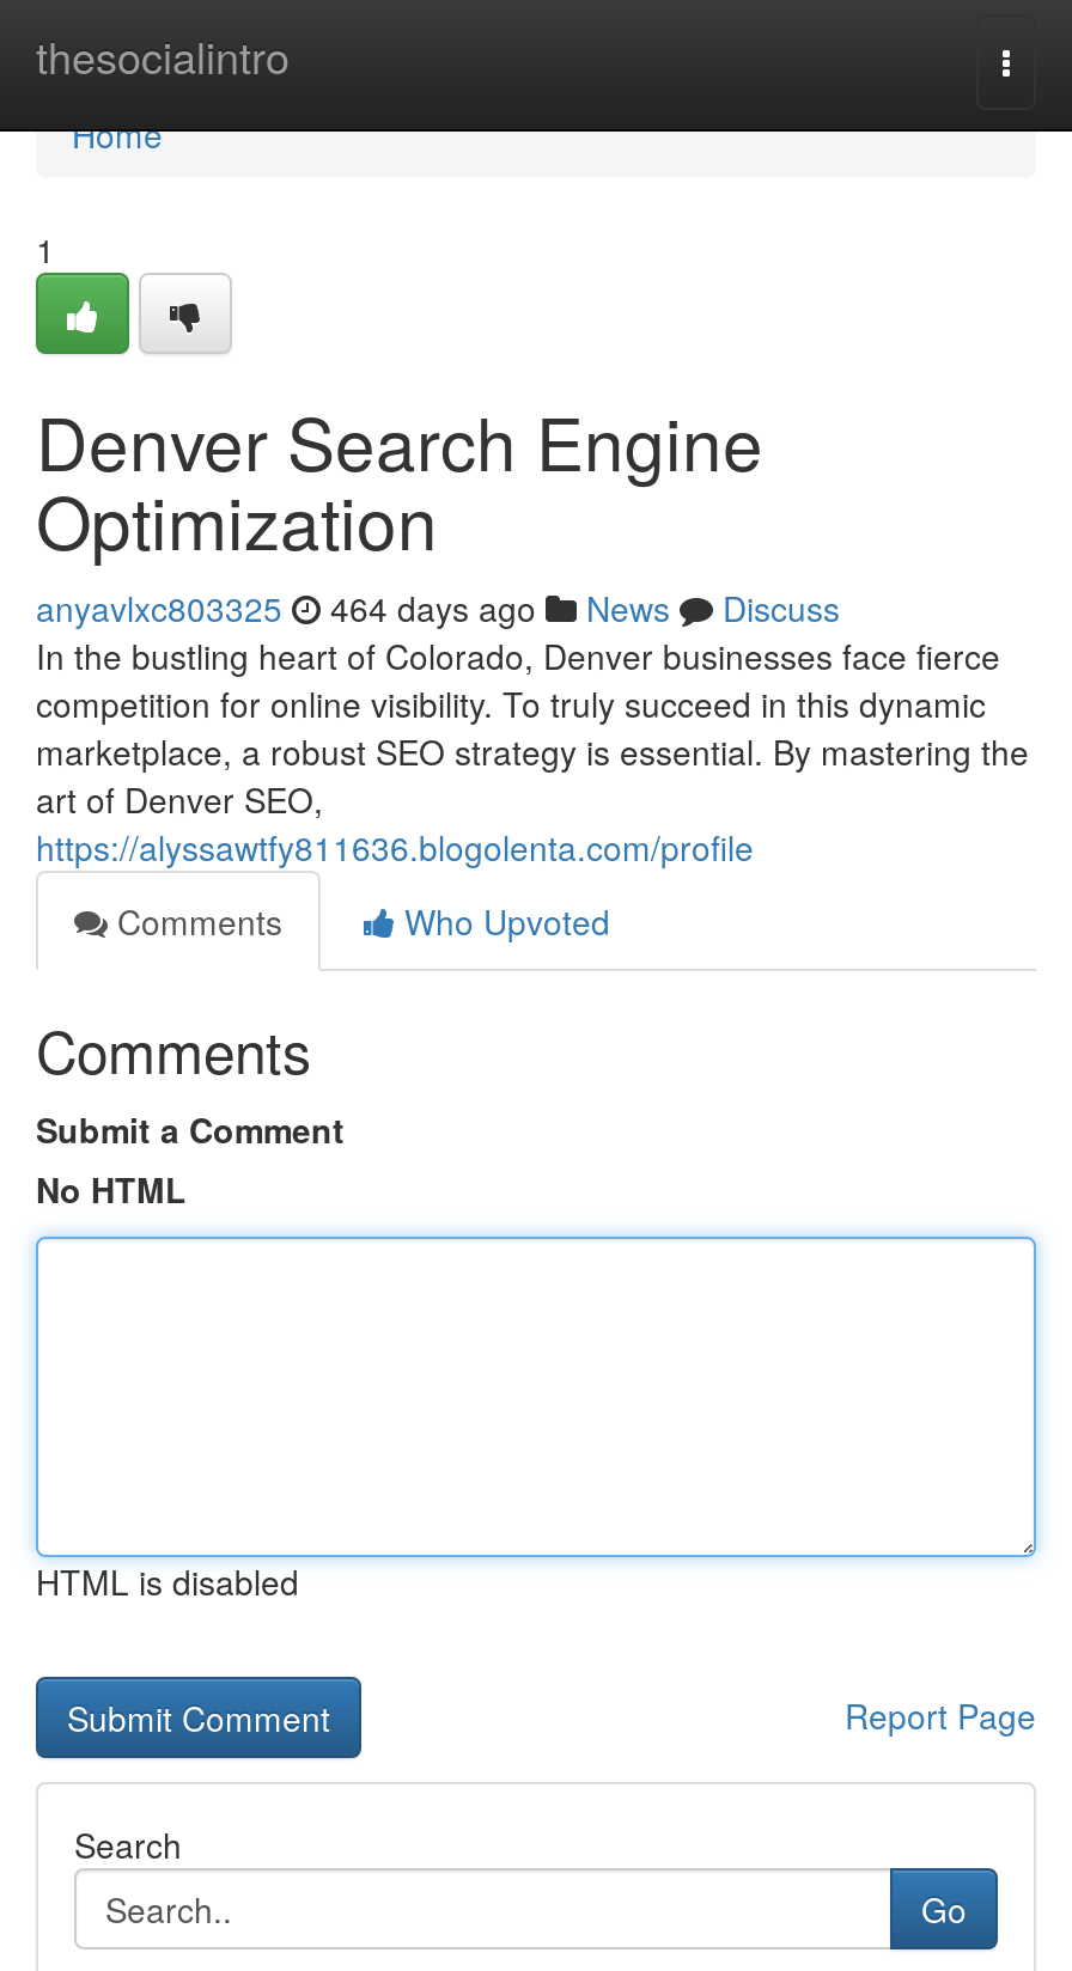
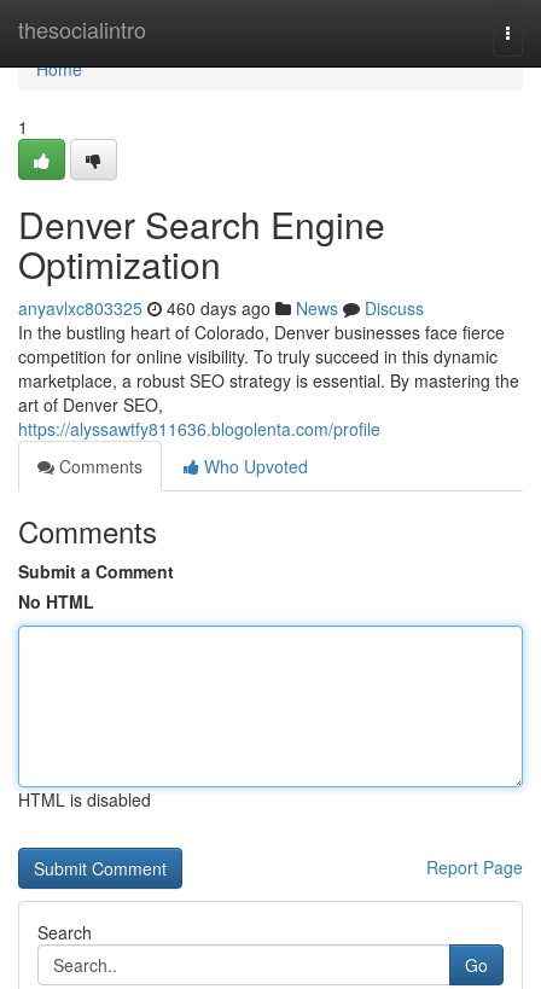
- anyavlxc803325 464 days ago News Discuss
+ anyavlxc803325 460 days ago News Discuss
